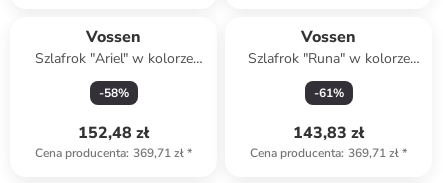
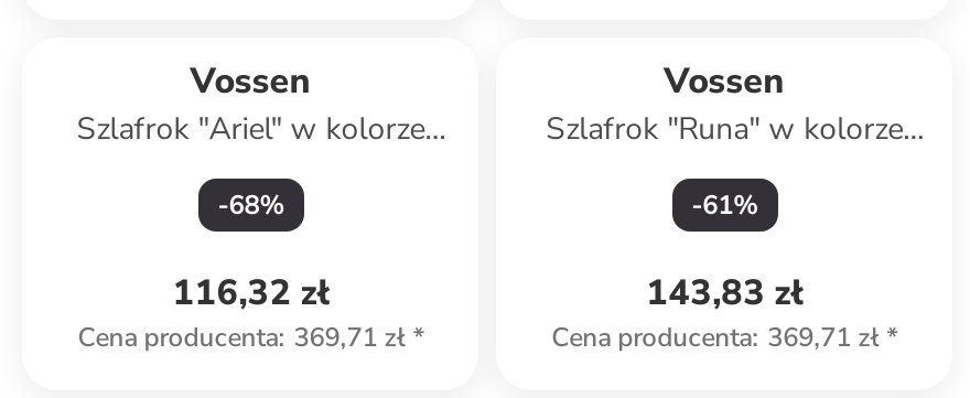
- -58%
+ -68%

- 152,48 zł
+ 116,32 zł
